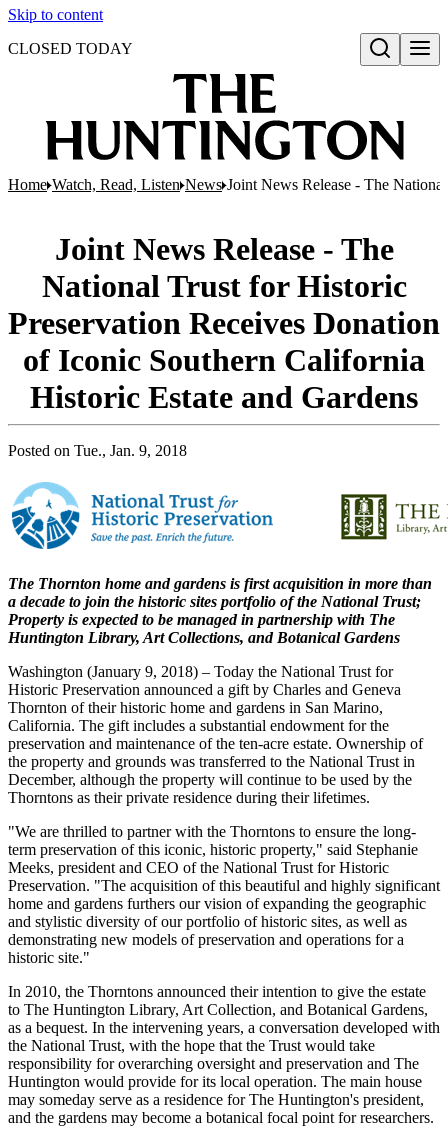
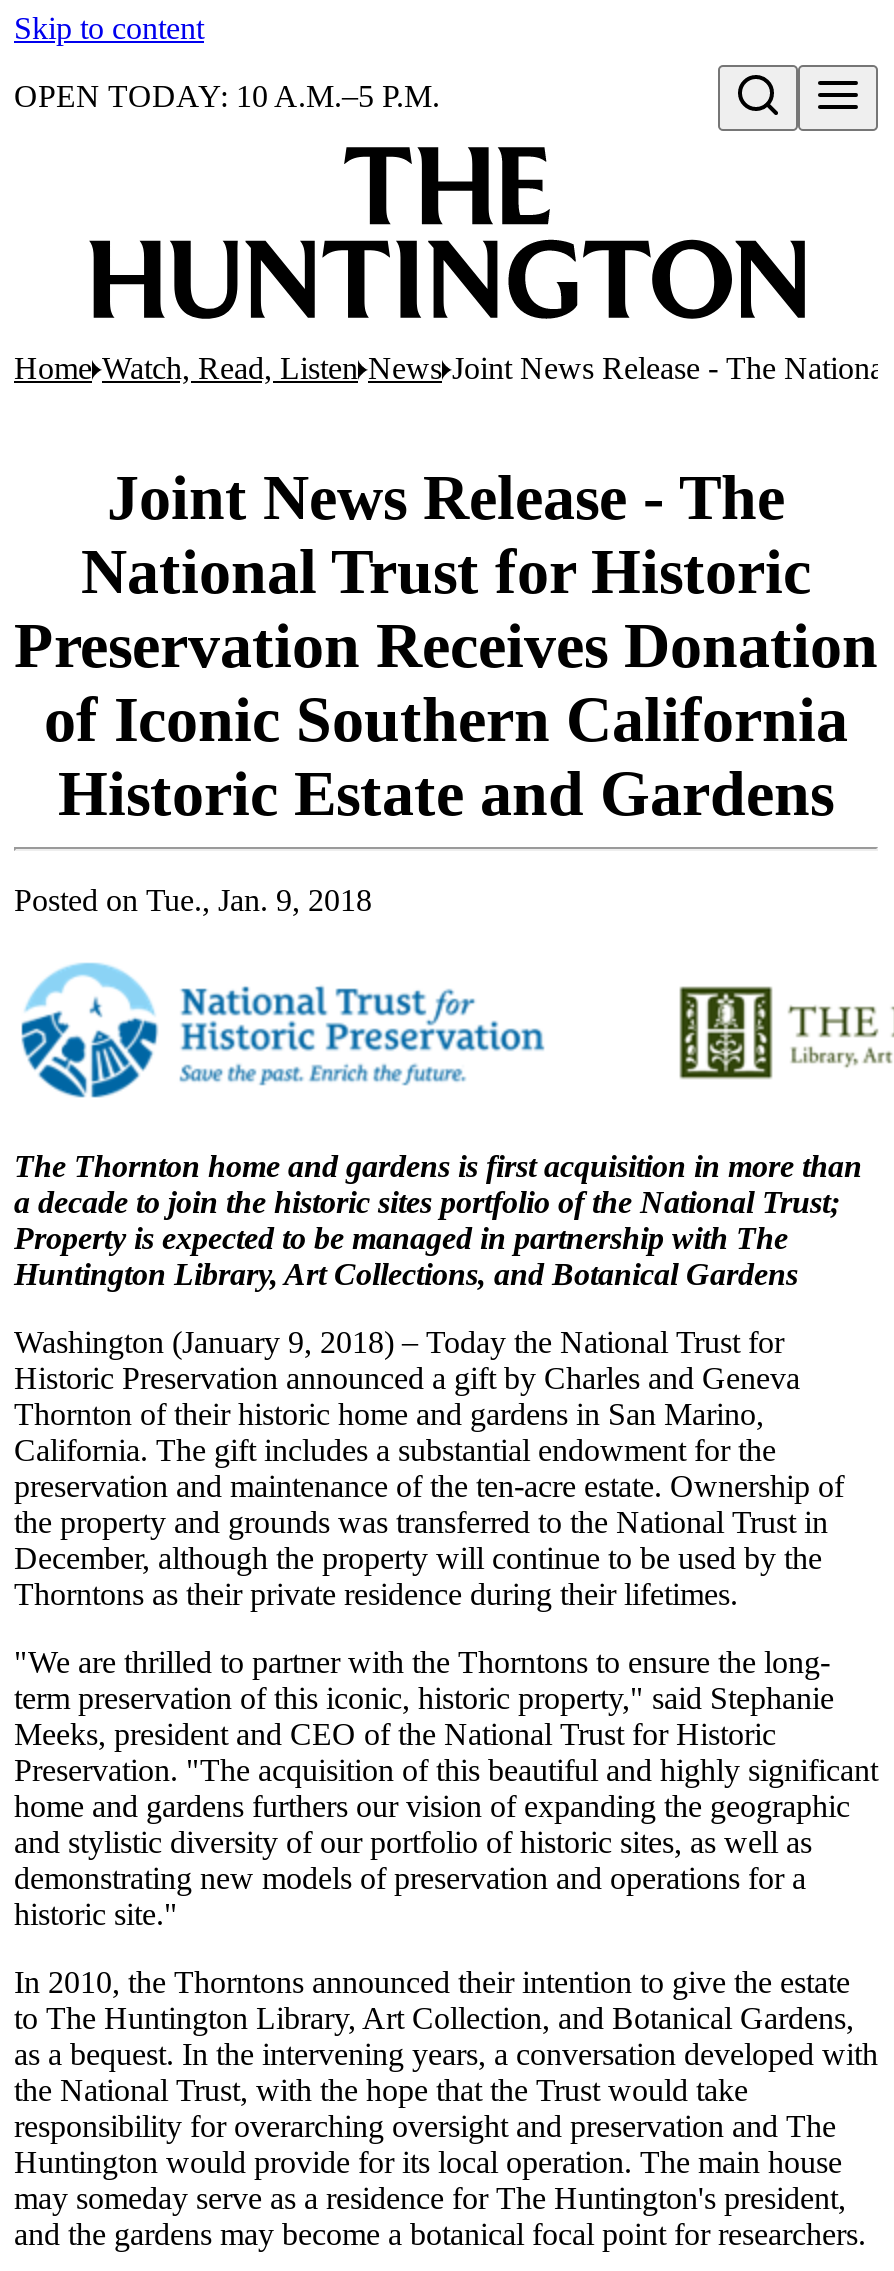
- CLOSED TODAY
+ OPEN TODAY: 10 A.M.–5 P.M.
